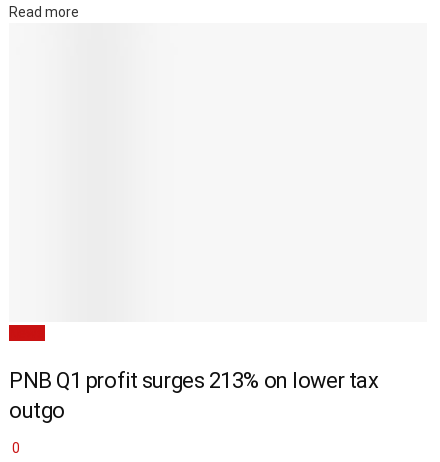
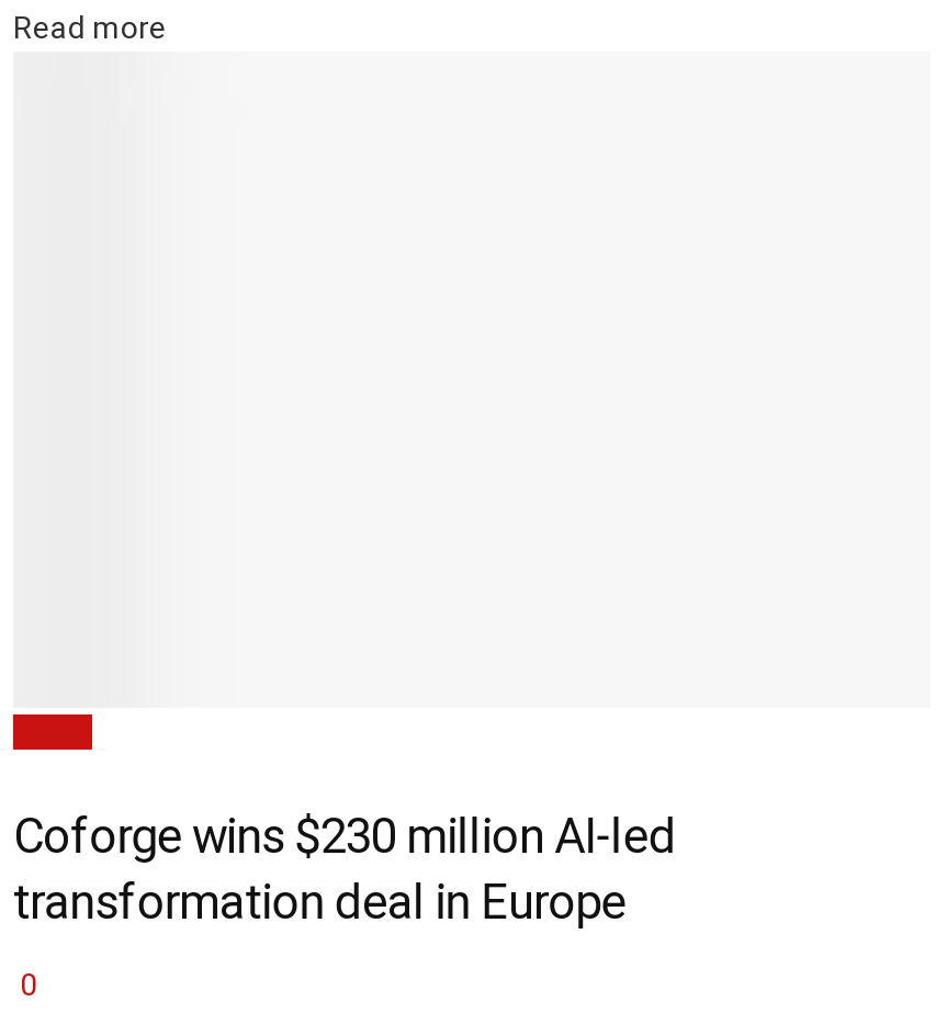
- PNB Q1 profit surges 213% on lower tax
- outgo
+ Coforge wins $230 million AI-led
+ transformation deal in Europe
